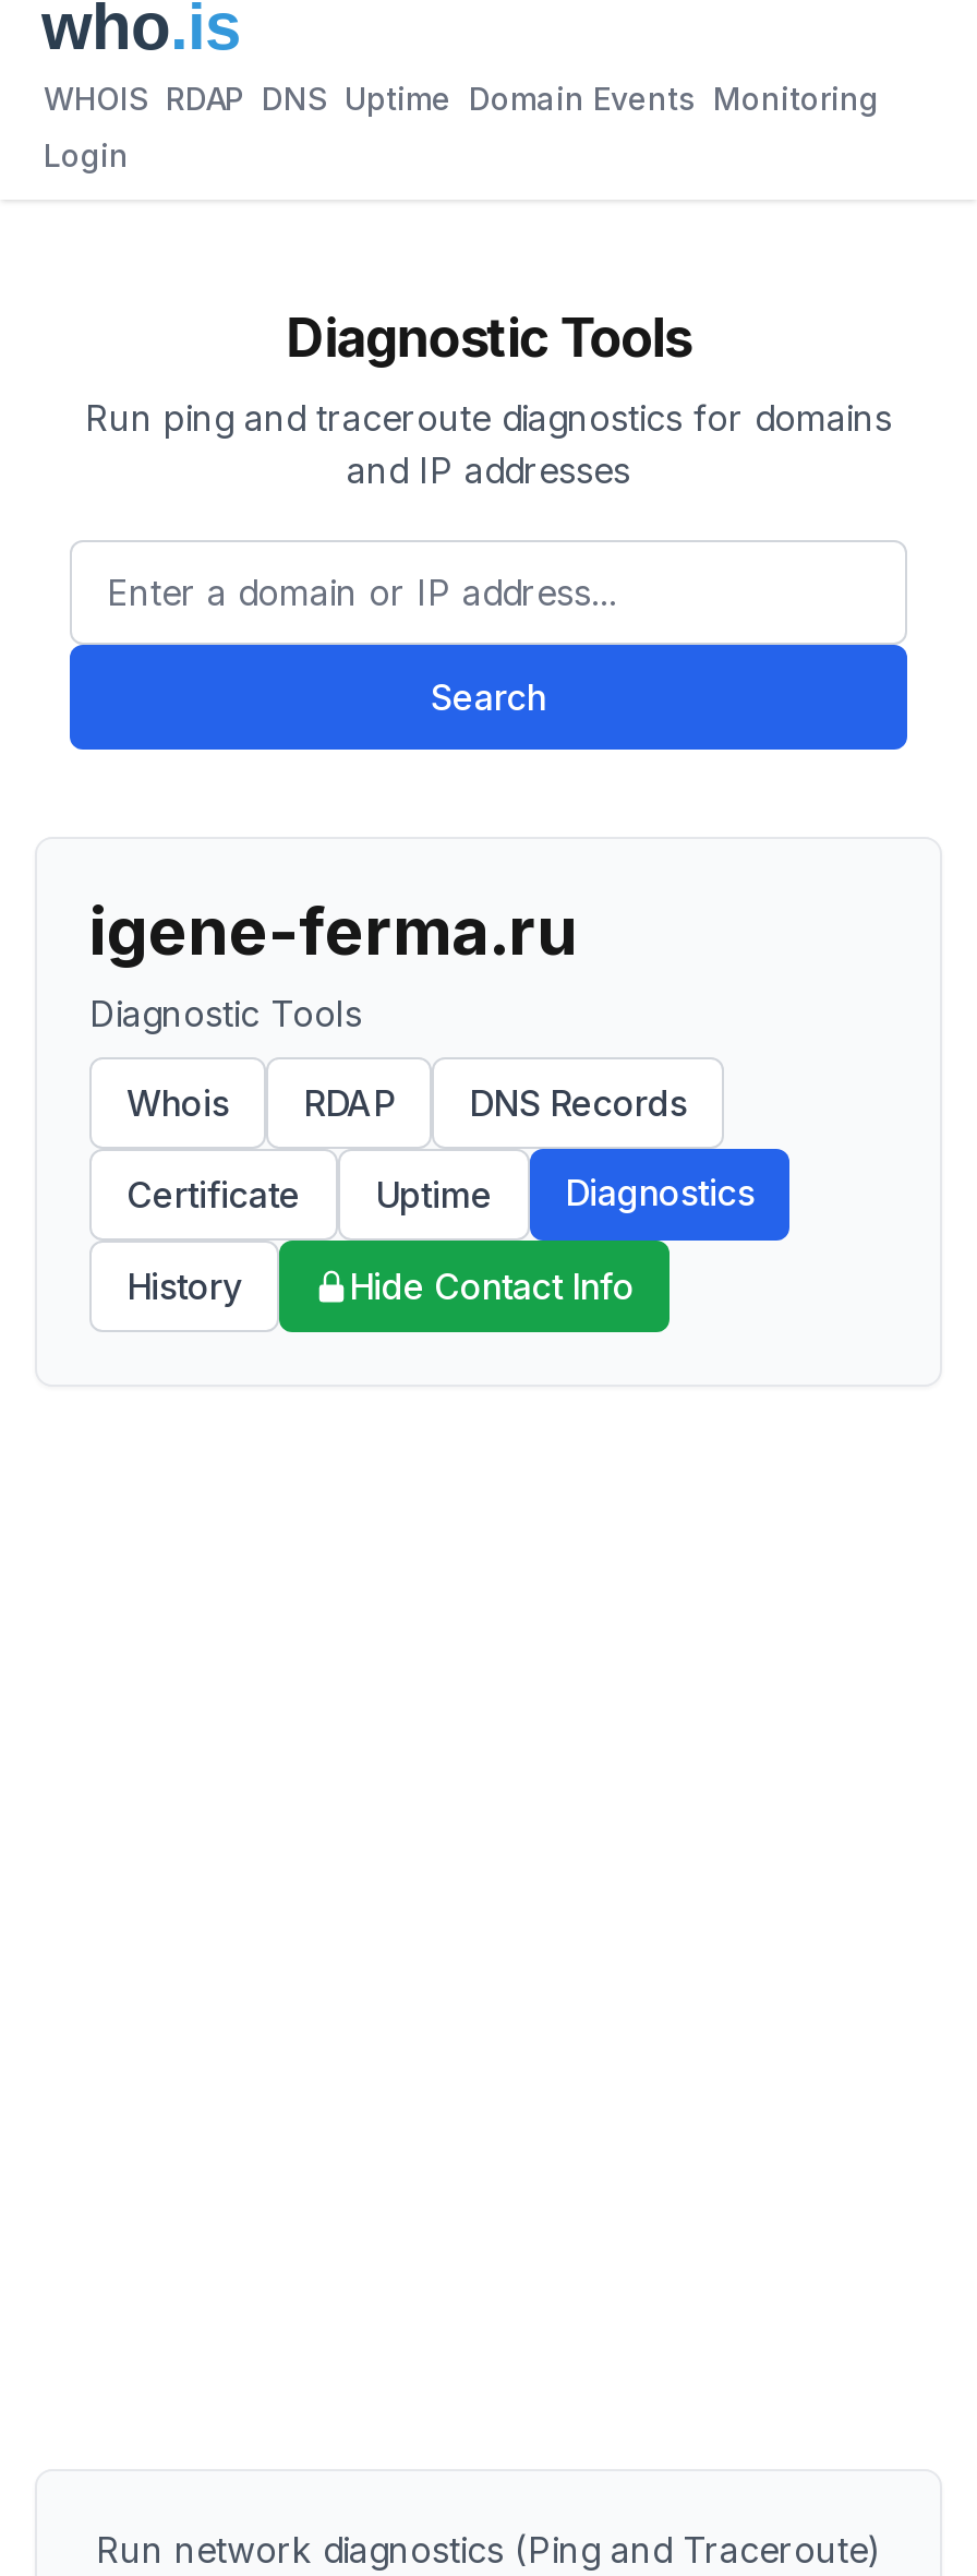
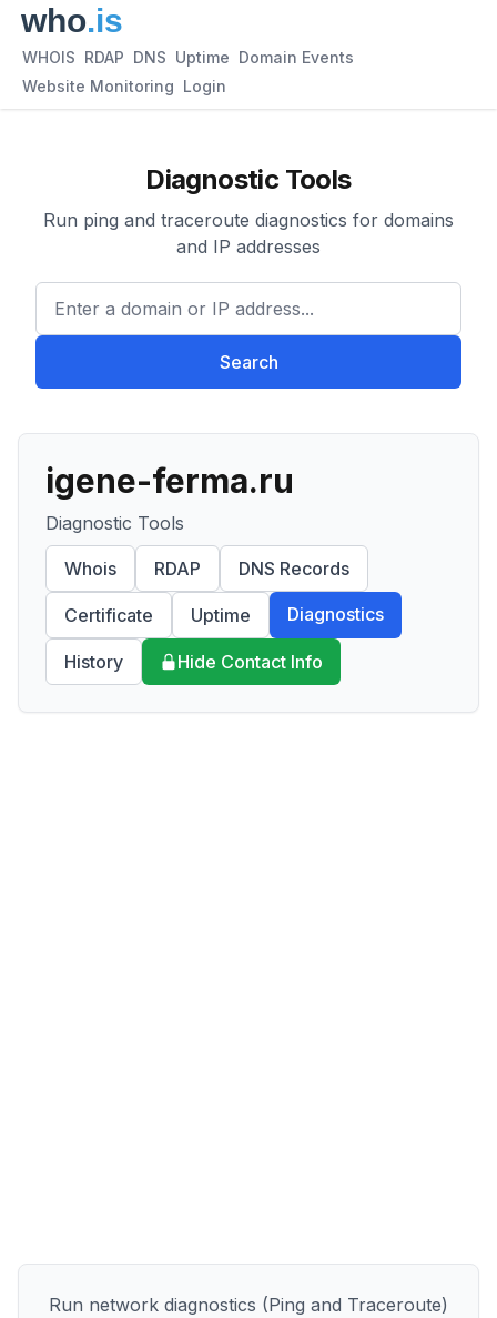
- WHOIS RDAP DNS Uptime Domain Events Monitoring
+ WHOIS RDAP DNS Uptime Domain Events

- Login
+ Website Monitoring Login
